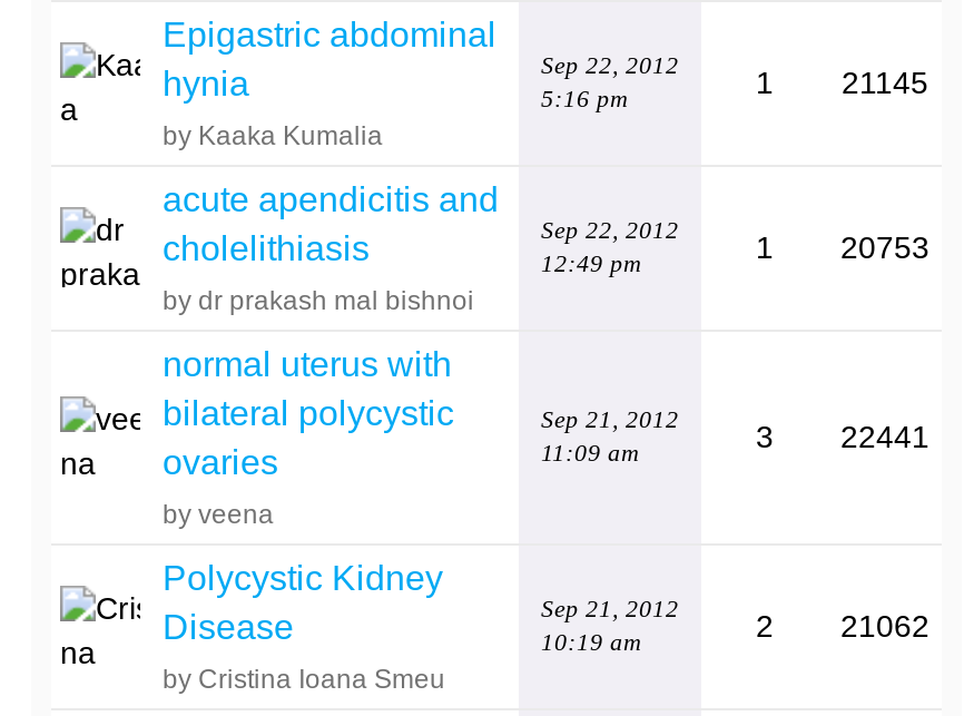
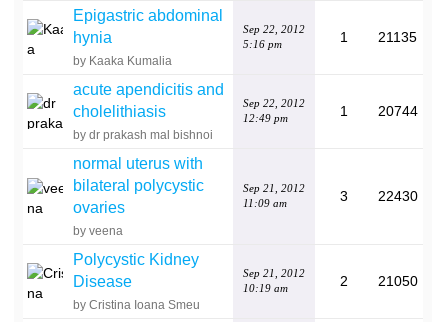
- 1 21145
+ 1 21135

- 1 20753
+ 1 20744

- 3 22441
+ 3 22430

- 2 21062
+ 2 21050
